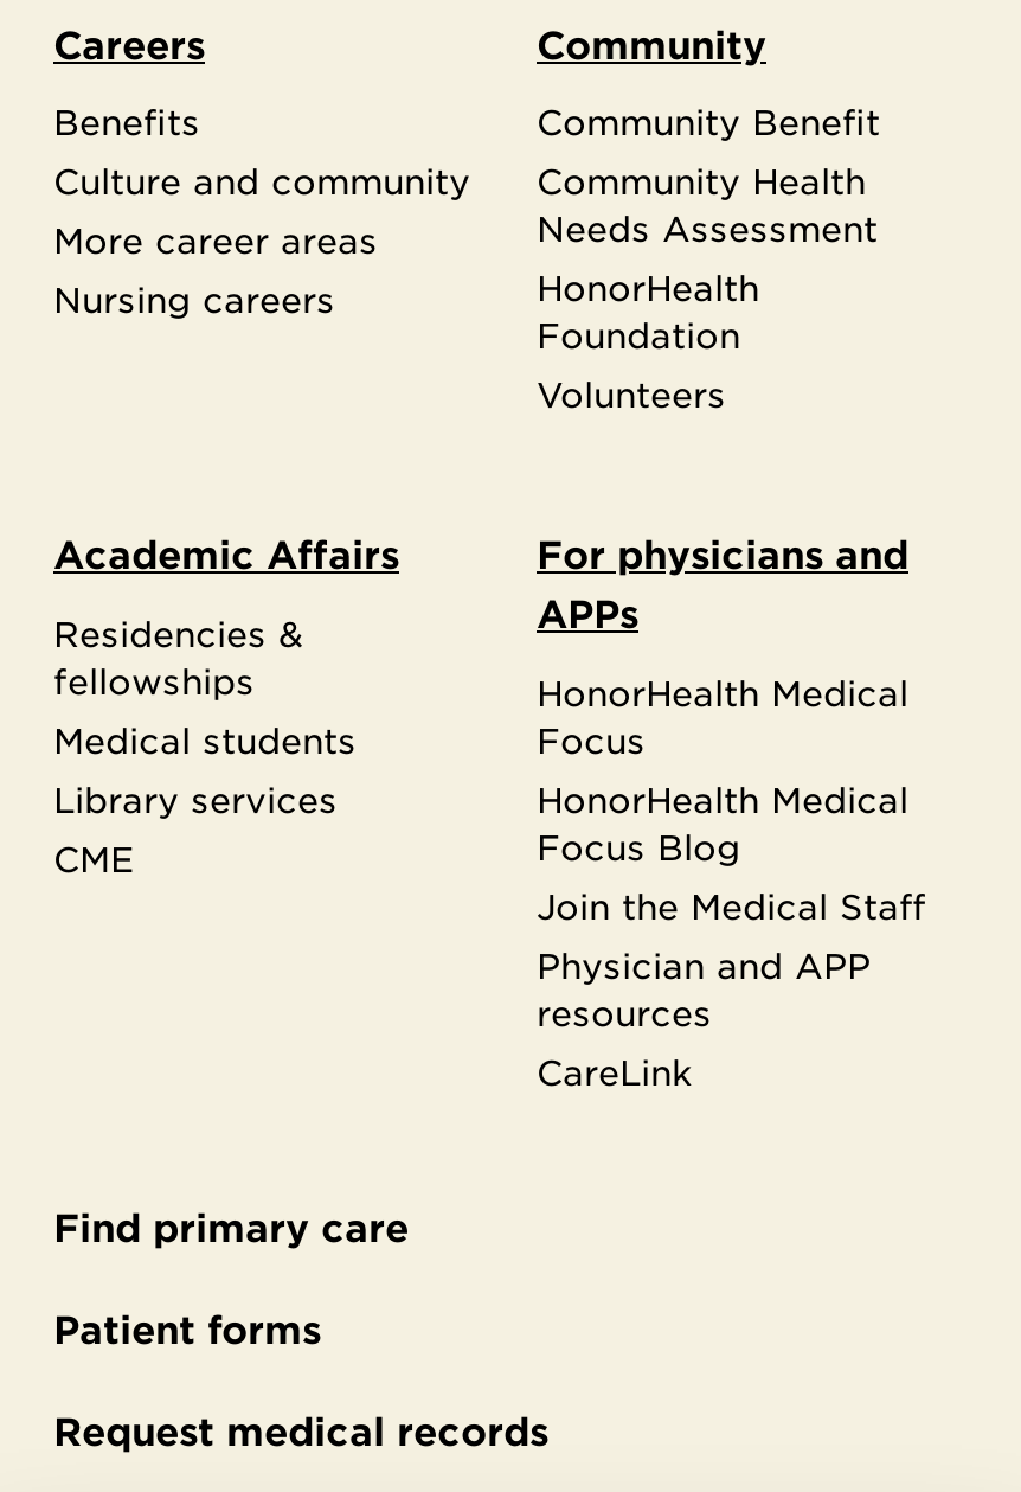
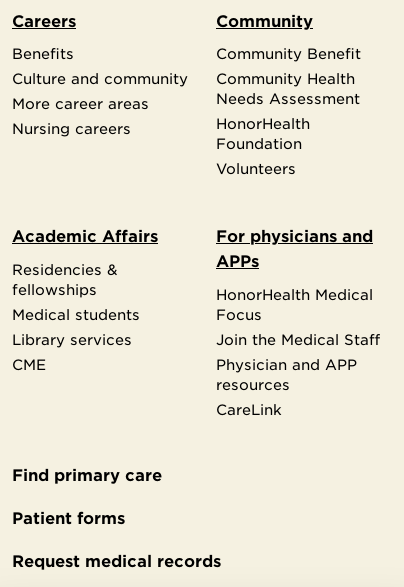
- HonorHealth Medical
- Focus Blog
